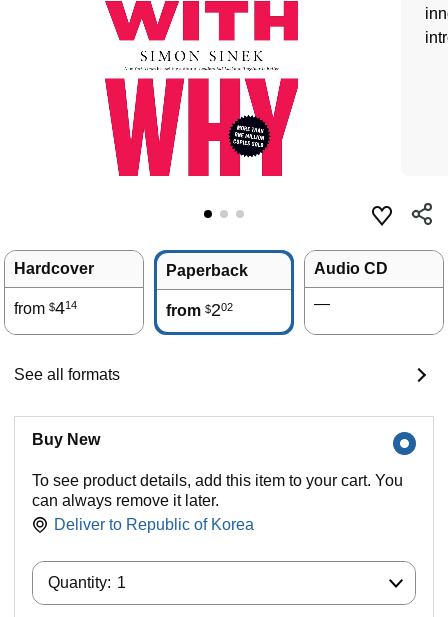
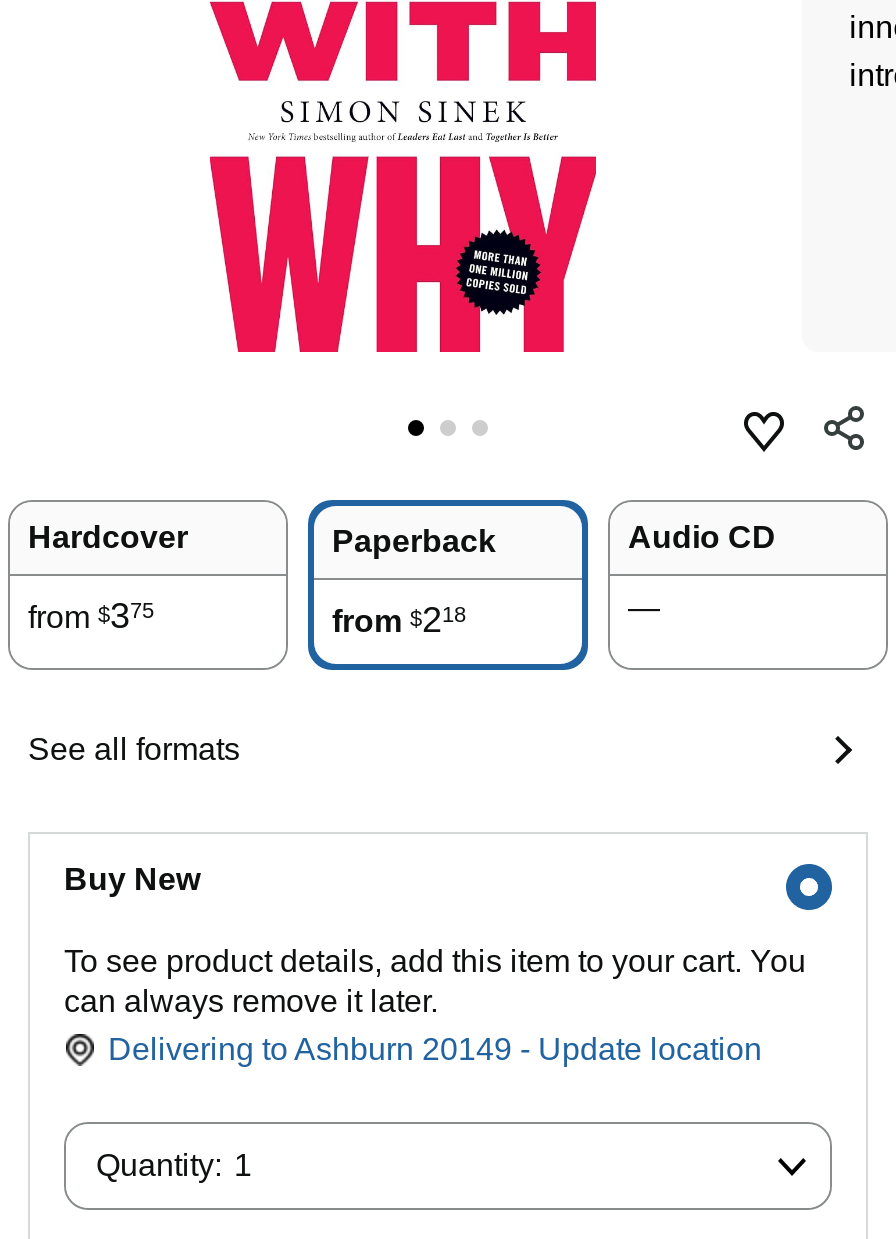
- from $414
+ from $375

- from $202
+ from $218

- Deliver to Republic of Korea
+ Delivering to Ashburn 20149 - Update location
